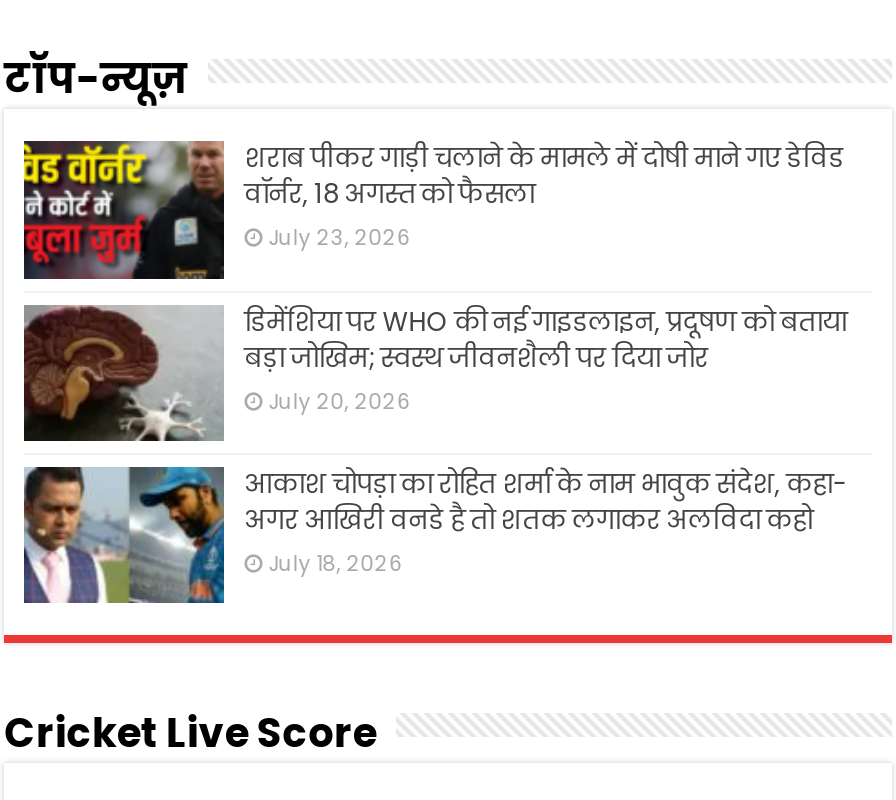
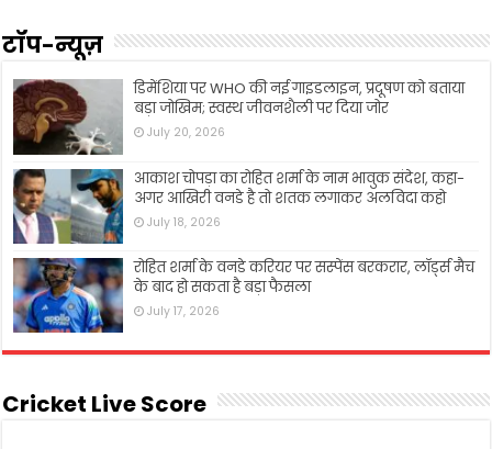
- [image]
- शराब पीकर गाड़ी चलाने के मामले में दोषी माने गए डेविड
- वॉर्नर, 18 अगस्त को फैसला
- July 23, 2026

moved up: [image] | डिमेंशिया पर WHO की नई गाइडलाइन, प्रदूषण को बताया | बड़ा जोखिम; स्वस्थ जीवनशैली पर दिया जोर | July 20, 2026 | आकाश चोपड़ा का रोहित शर्मा के नाम भावुक संदेश, कहा- | अगर आखिरी वनडे है तो शतक लगाकर अलविदा कहो | July 18, 2026

+ [image]
+ रोहित शर्मा के वनडे करियर पर सस्पेंस बरकरार, लॉर्ड्स मैच
+ के बाद हो सकता है बड़ा फैसला
+ July 17, 2026
